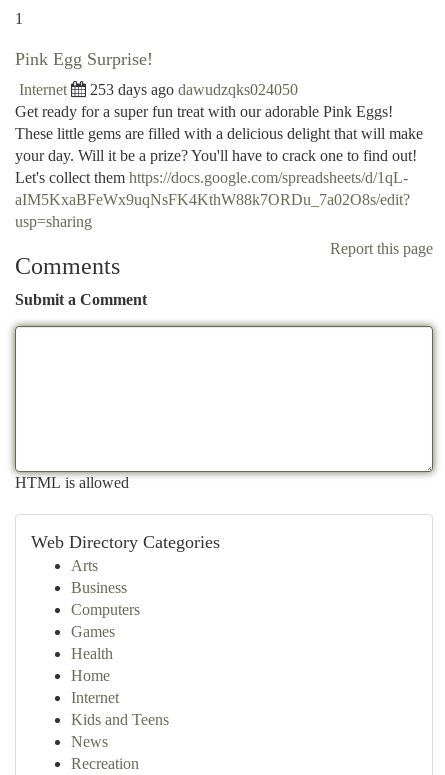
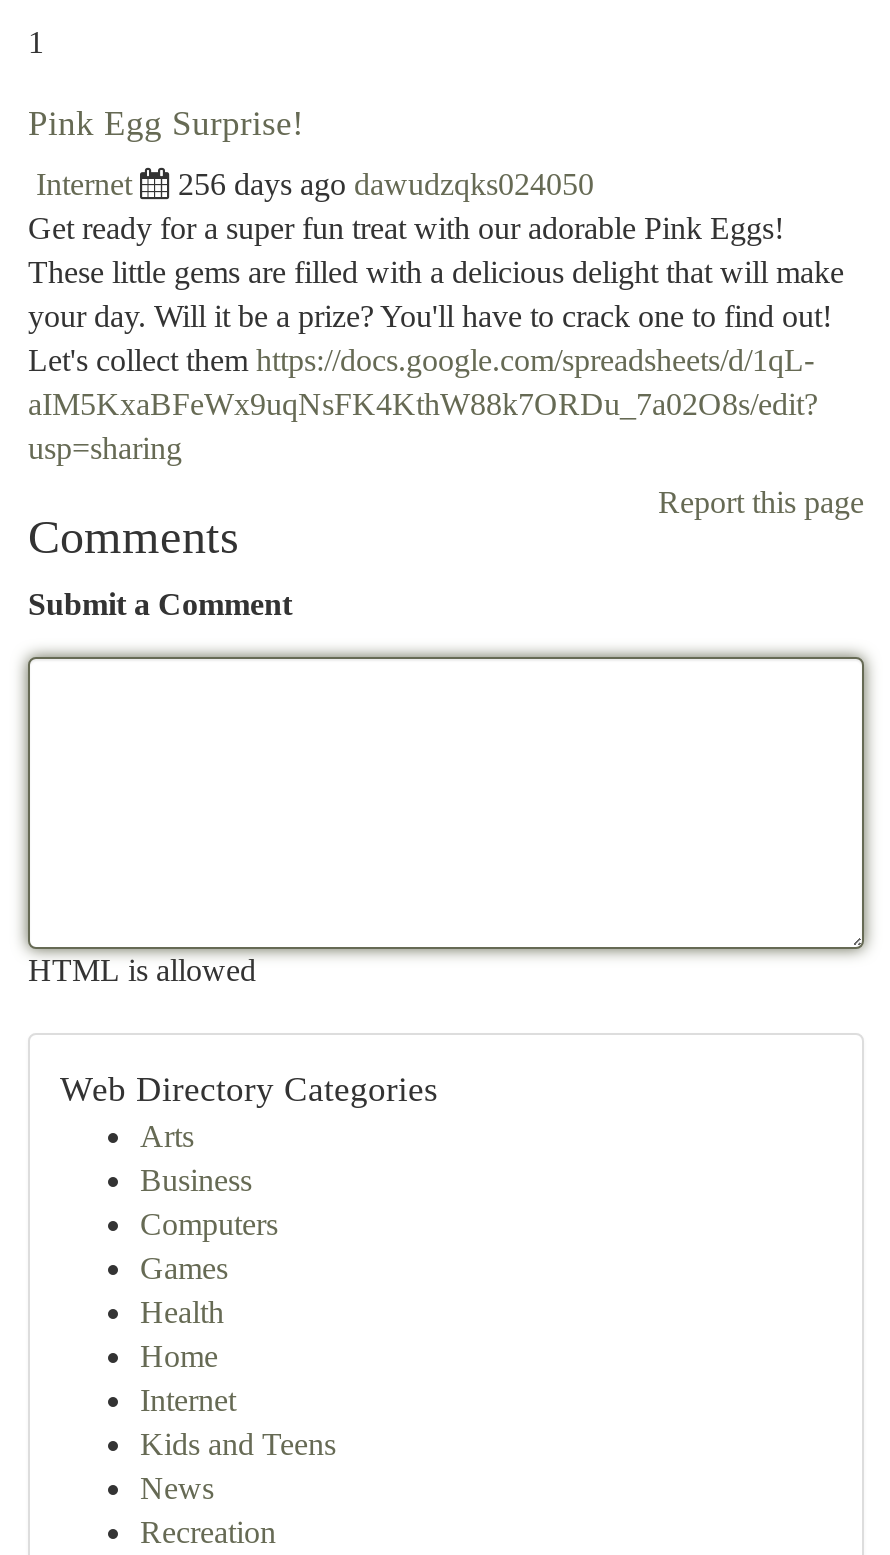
- 253 days ago dawudzqks024050
+ 256 days ago dawudzqks024050
